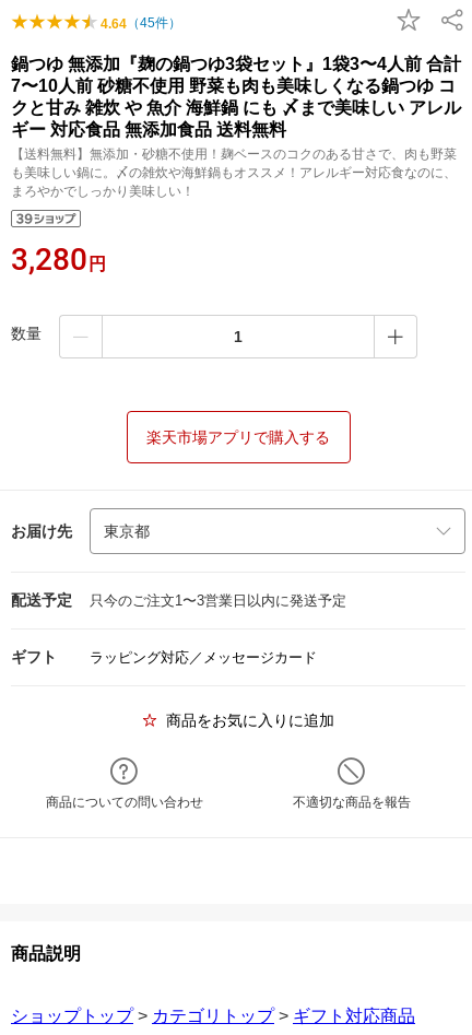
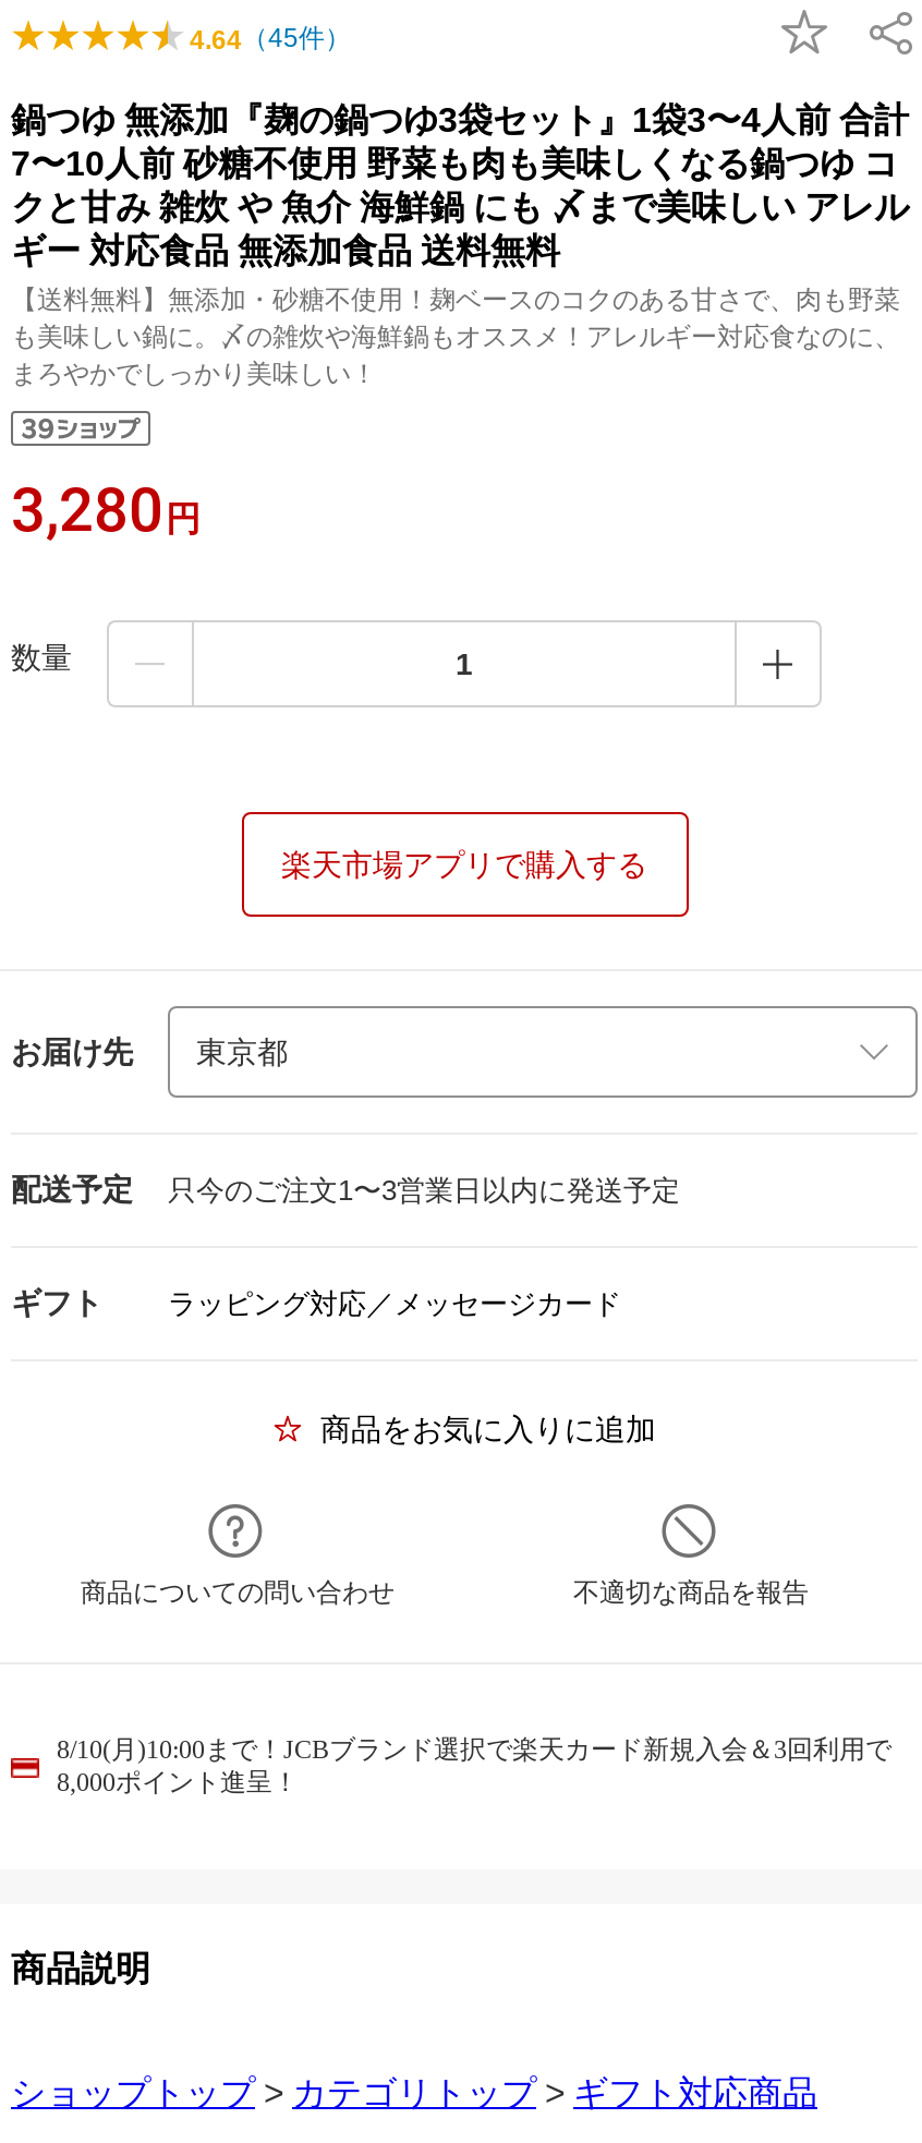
+ 8/10(月)10:00まで！JCBブランド選択で楽天カード新規入会＆3回利用で
+ 8,000ポイント進呈！
